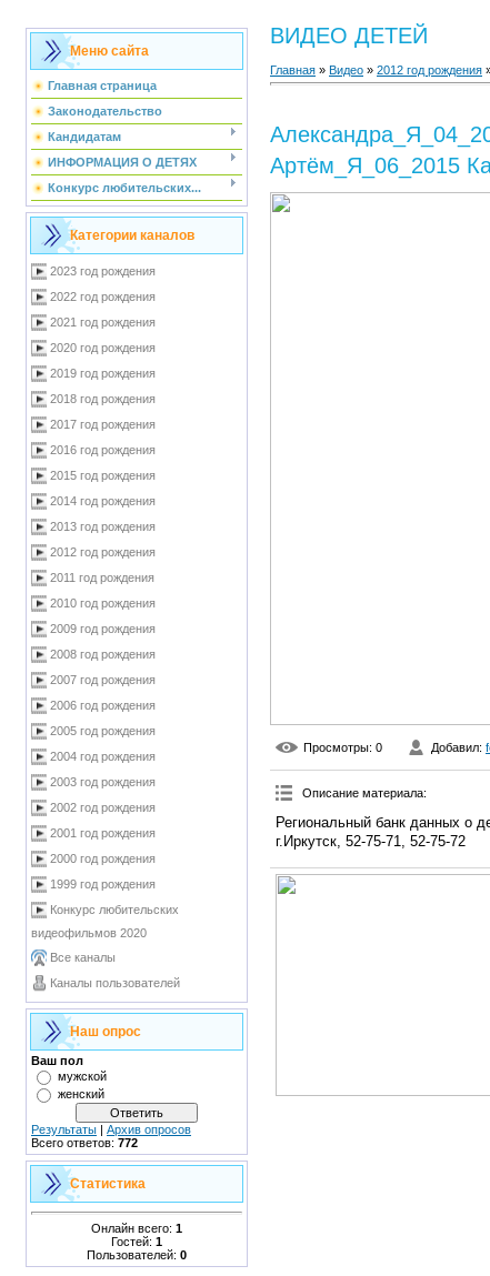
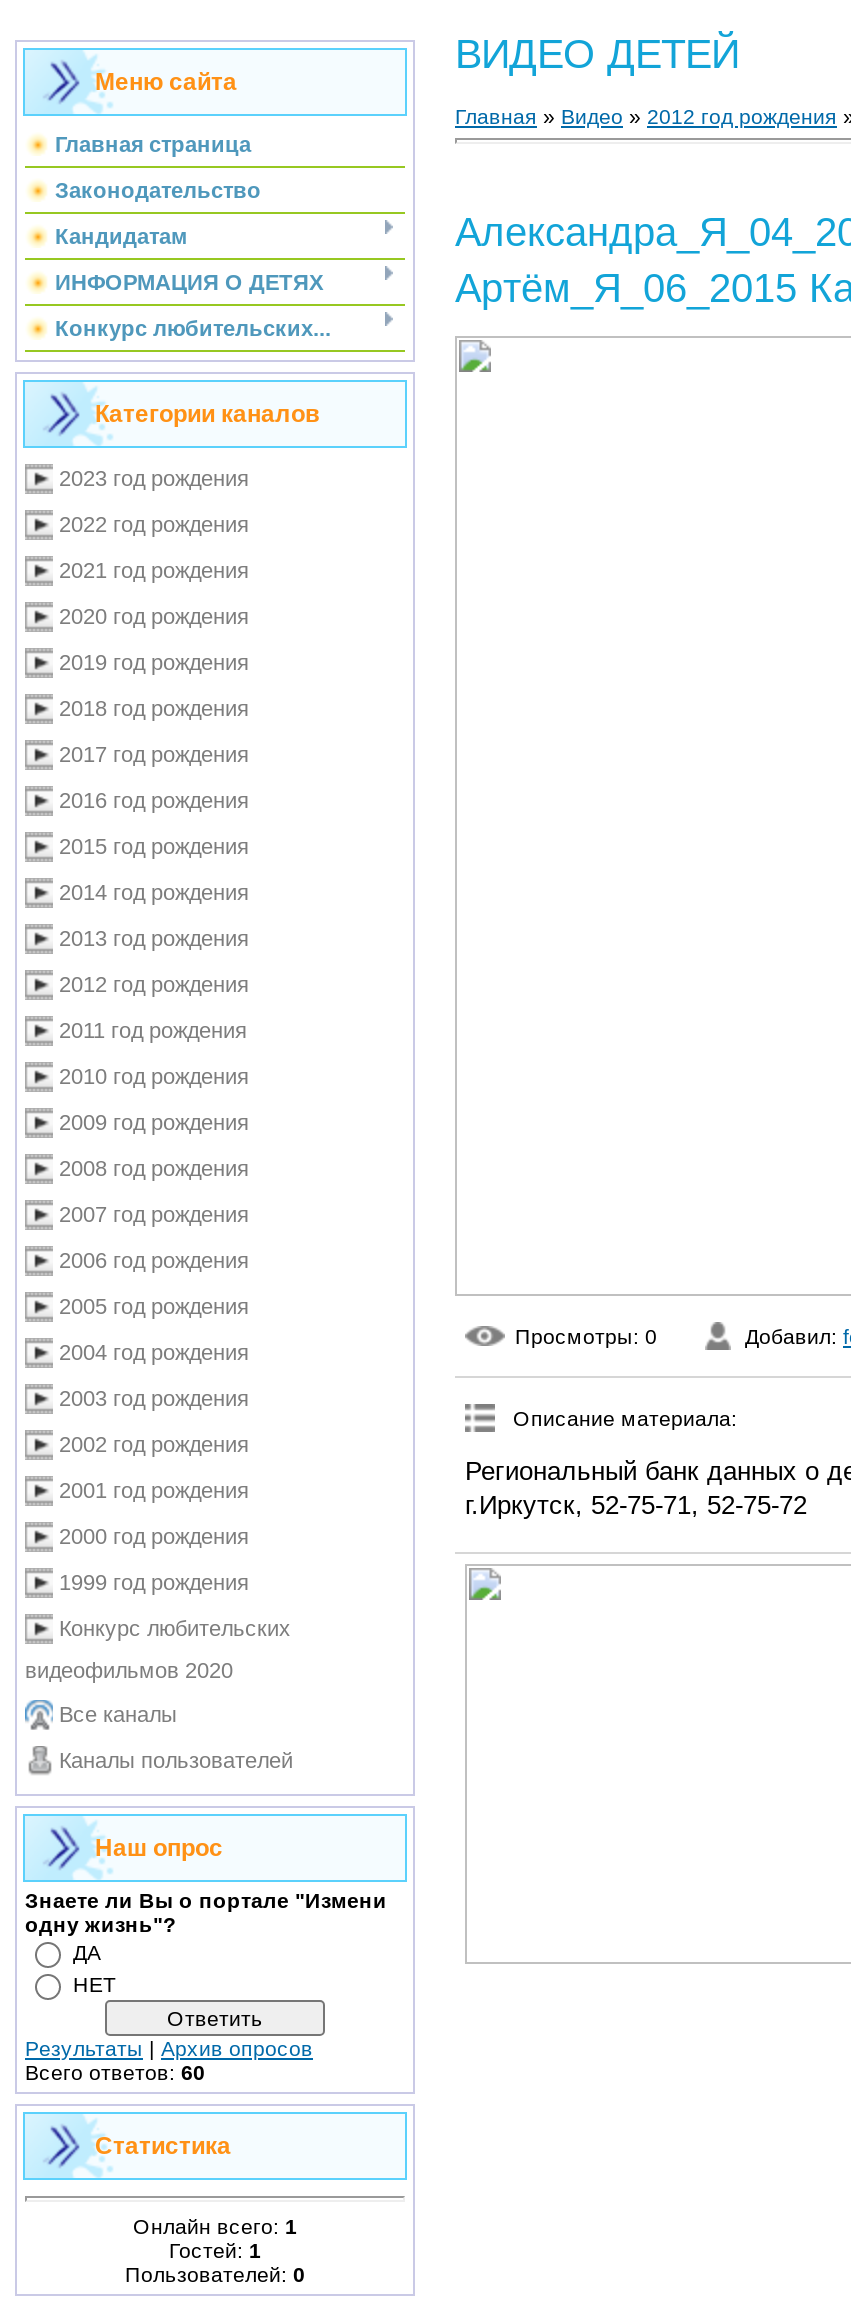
- Ваш пол
- мужской
- женский
+ Знаете ли Вы о портале "Измени
+ одну жизнь"?
+ ДА
+ НЕТ

- Всего ответов:772
+ Всего ответов:60
